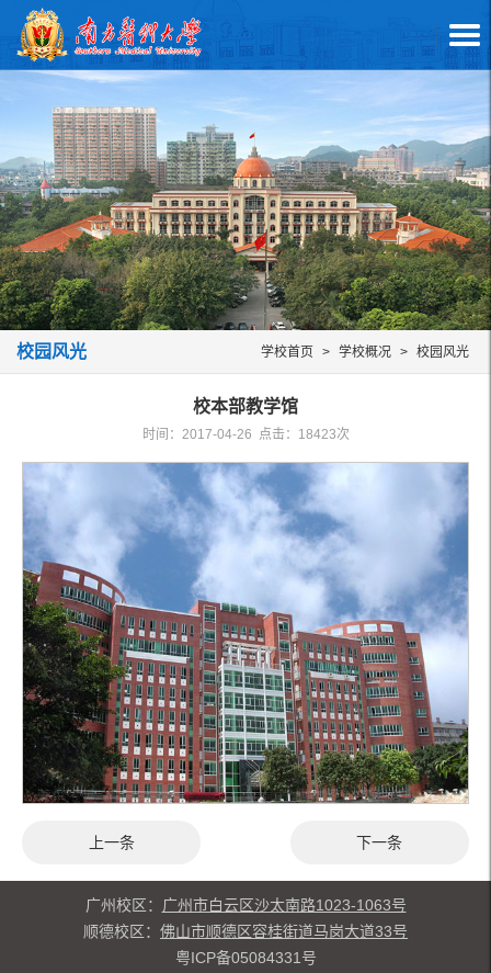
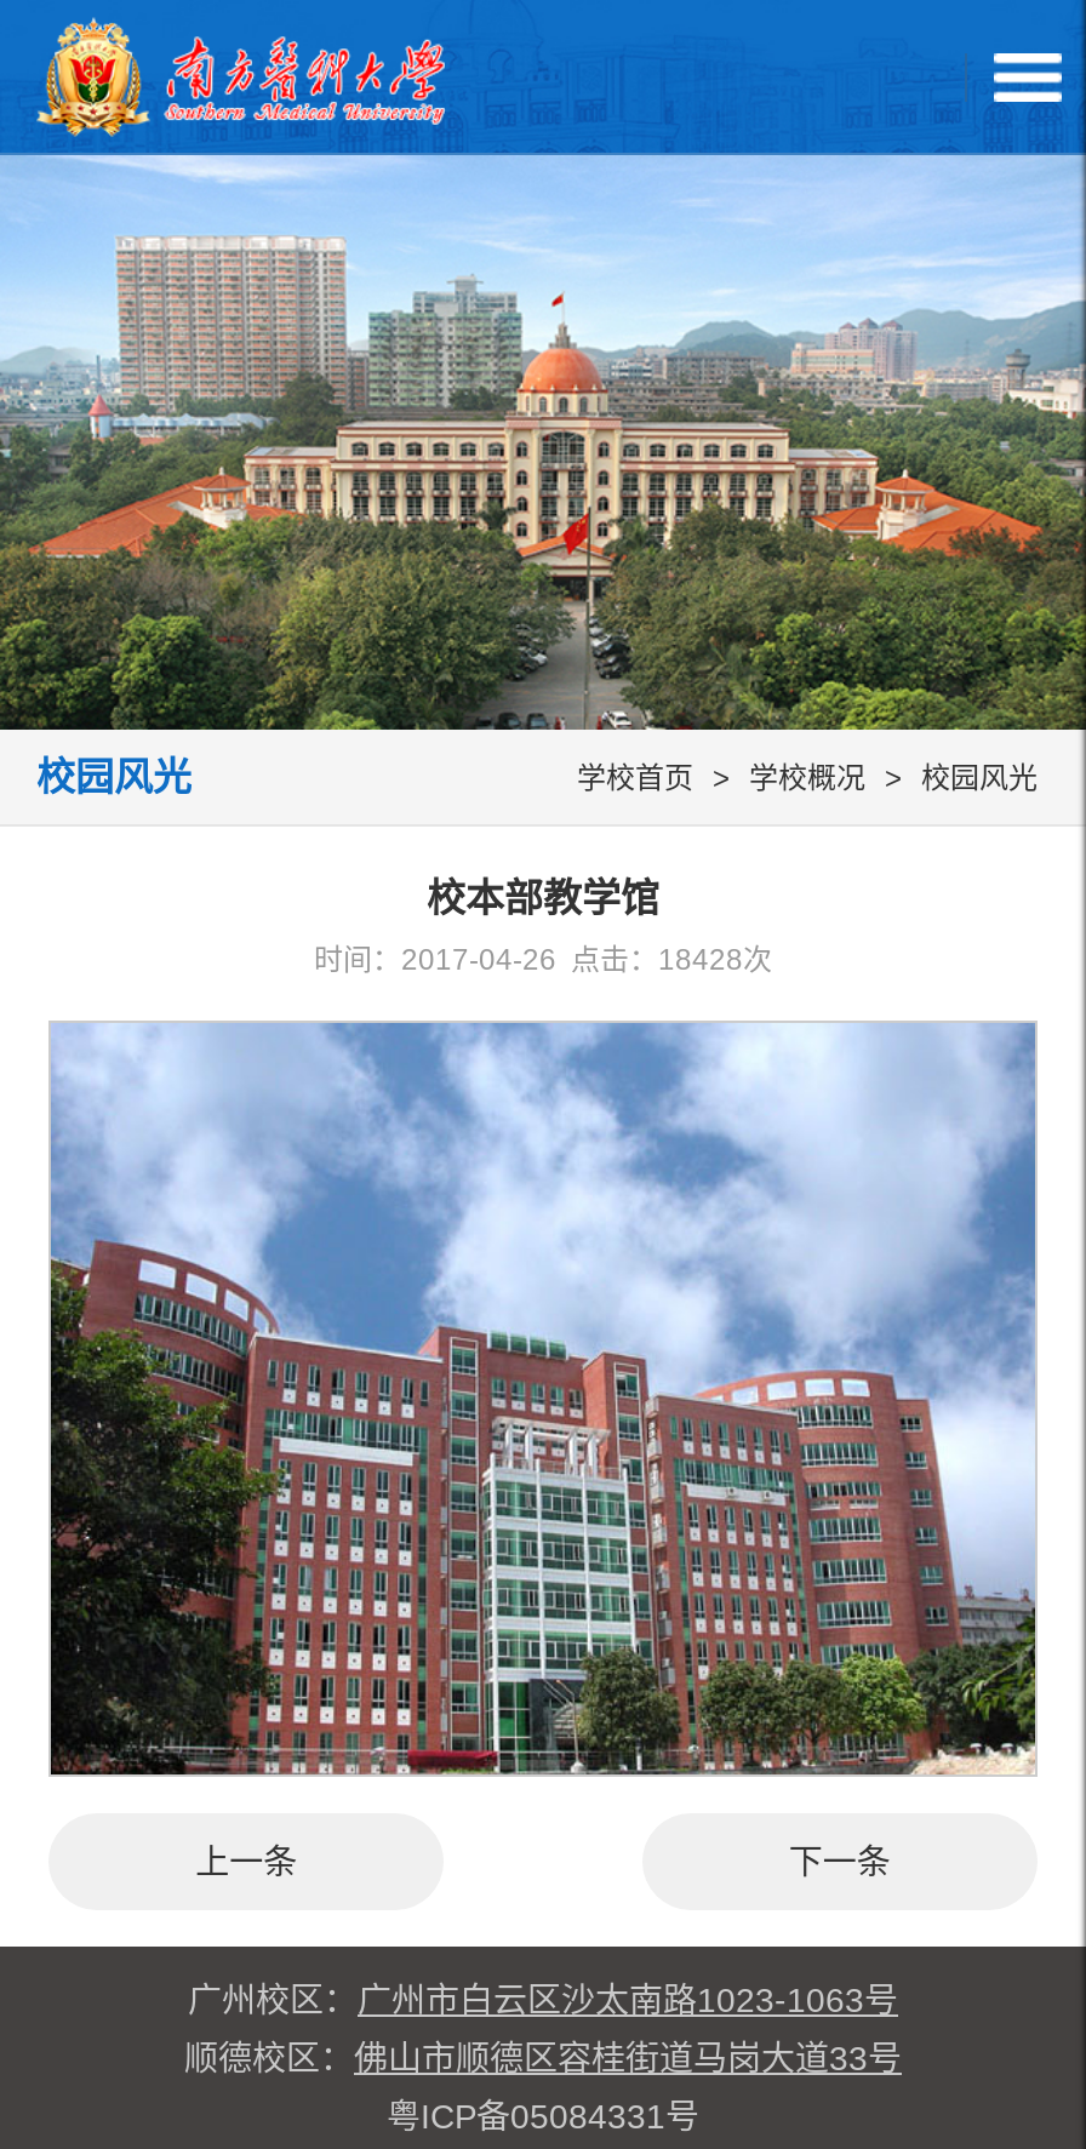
- 时间：2017-04-26 点击：18423次
+ 时间：2017-04-26 点击：18428次
